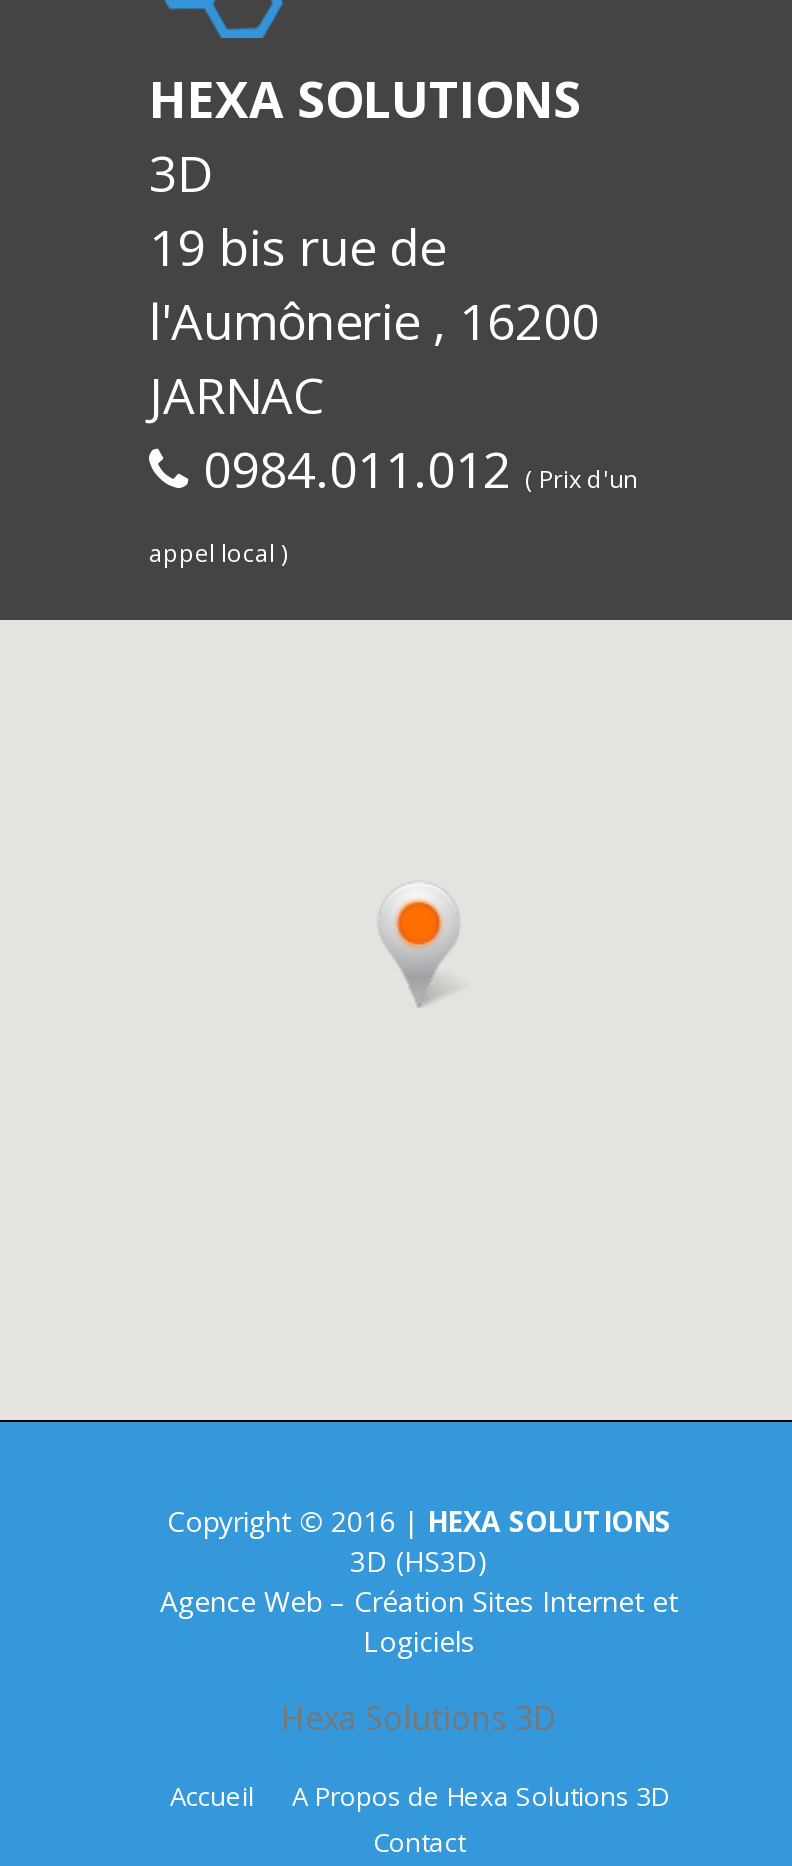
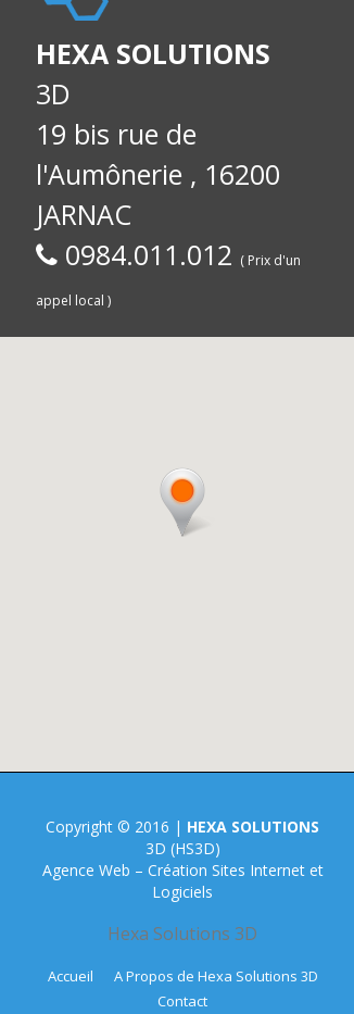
- [image]
+ [image]
